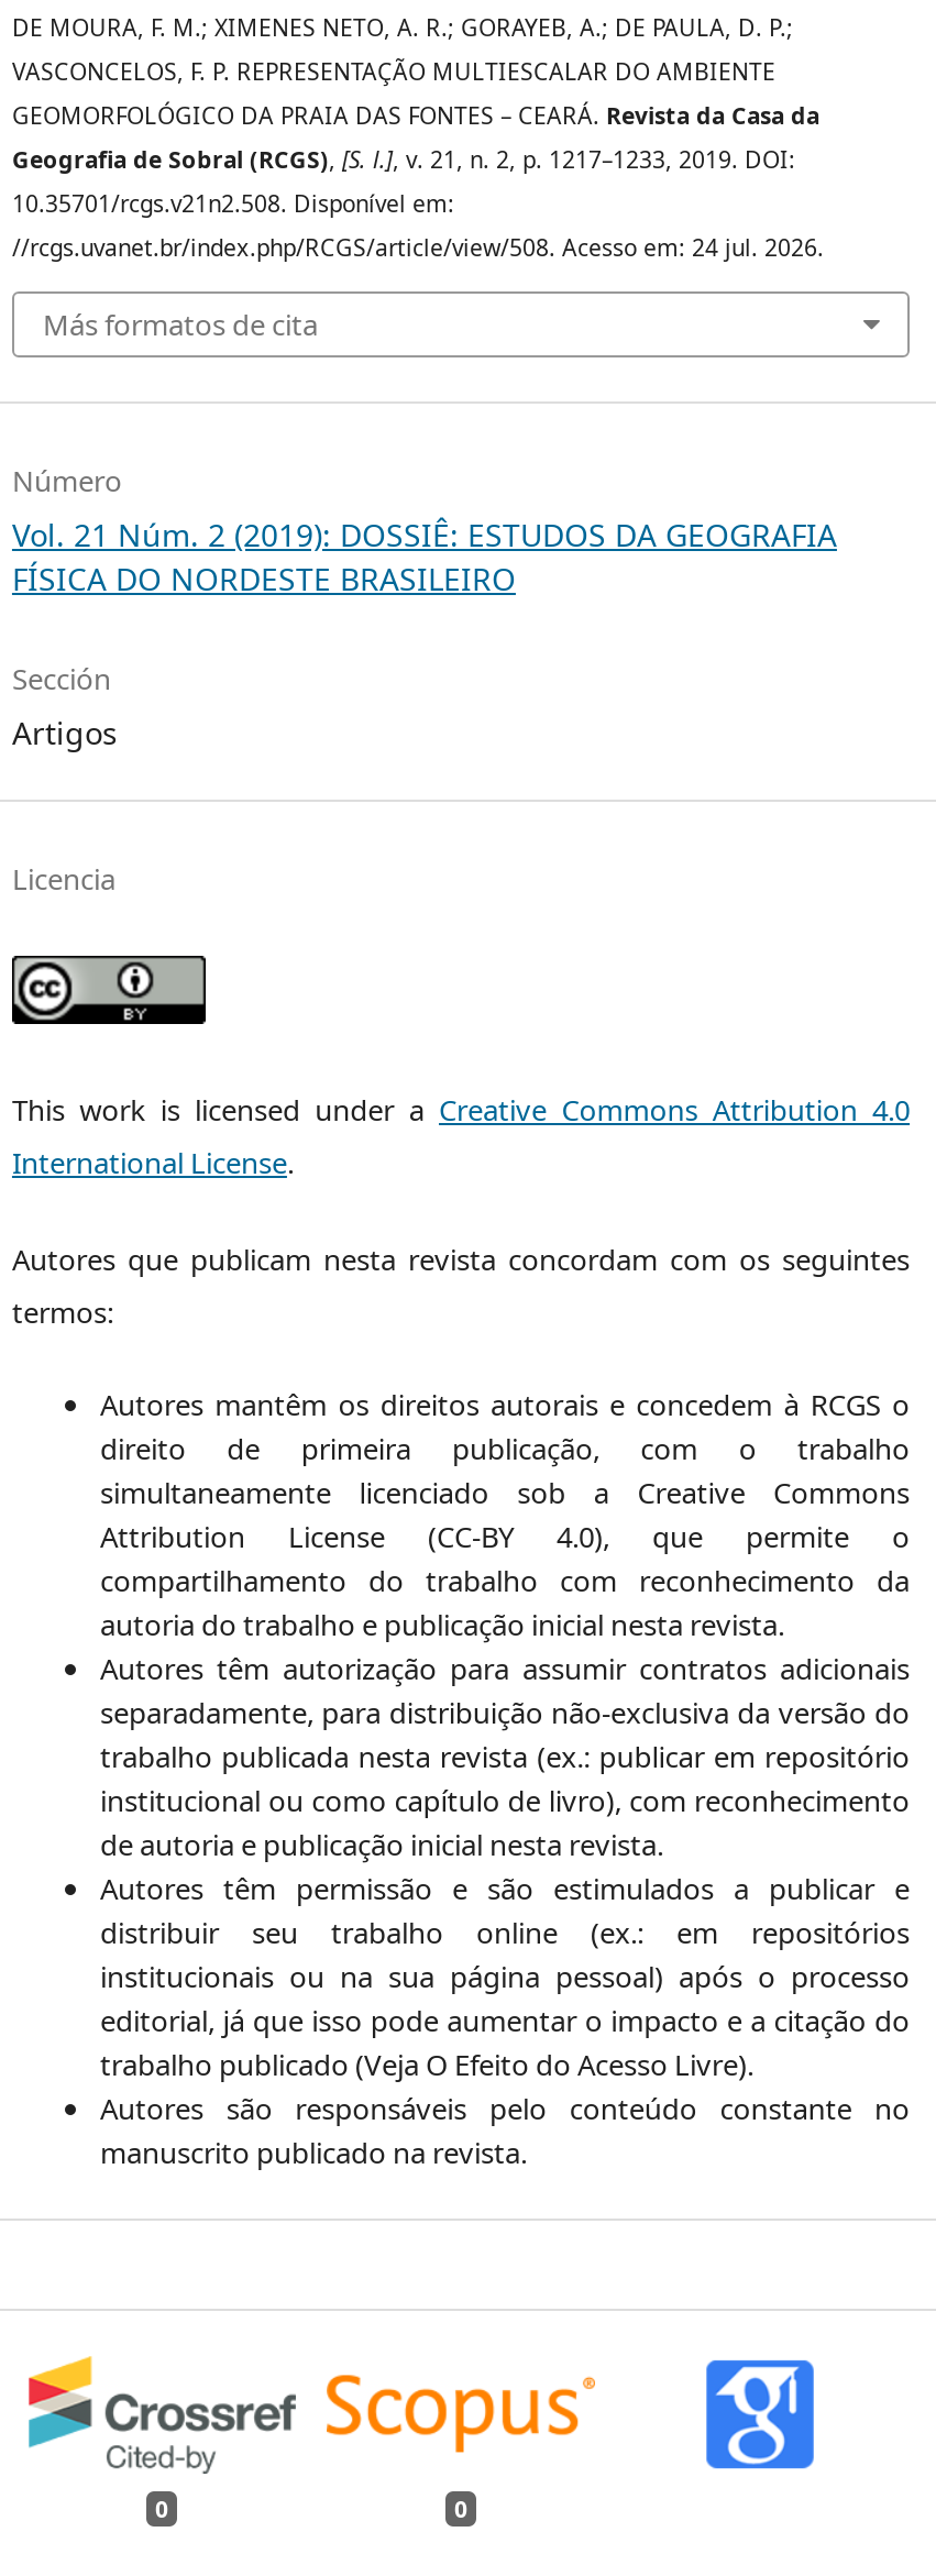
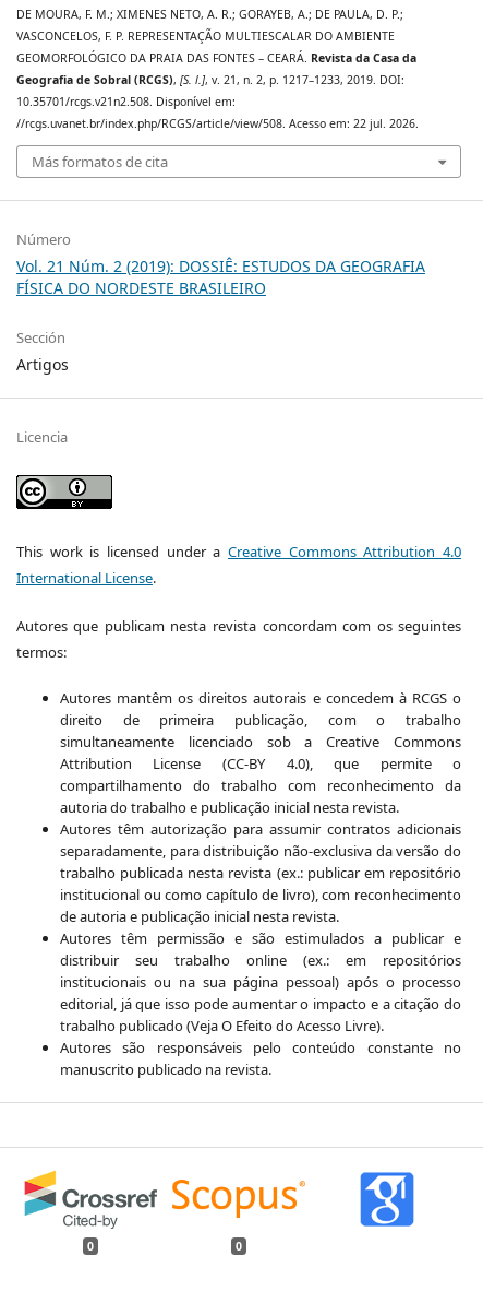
- //rcgs.uvanet.br/index.php/RCGS/article/view/508. Acesso em: 24 jul. 2026.
+ //rcgs.uvanet.br/index.php/RCGS/article/view/508. Acesso em: 22 jul. 2026.
